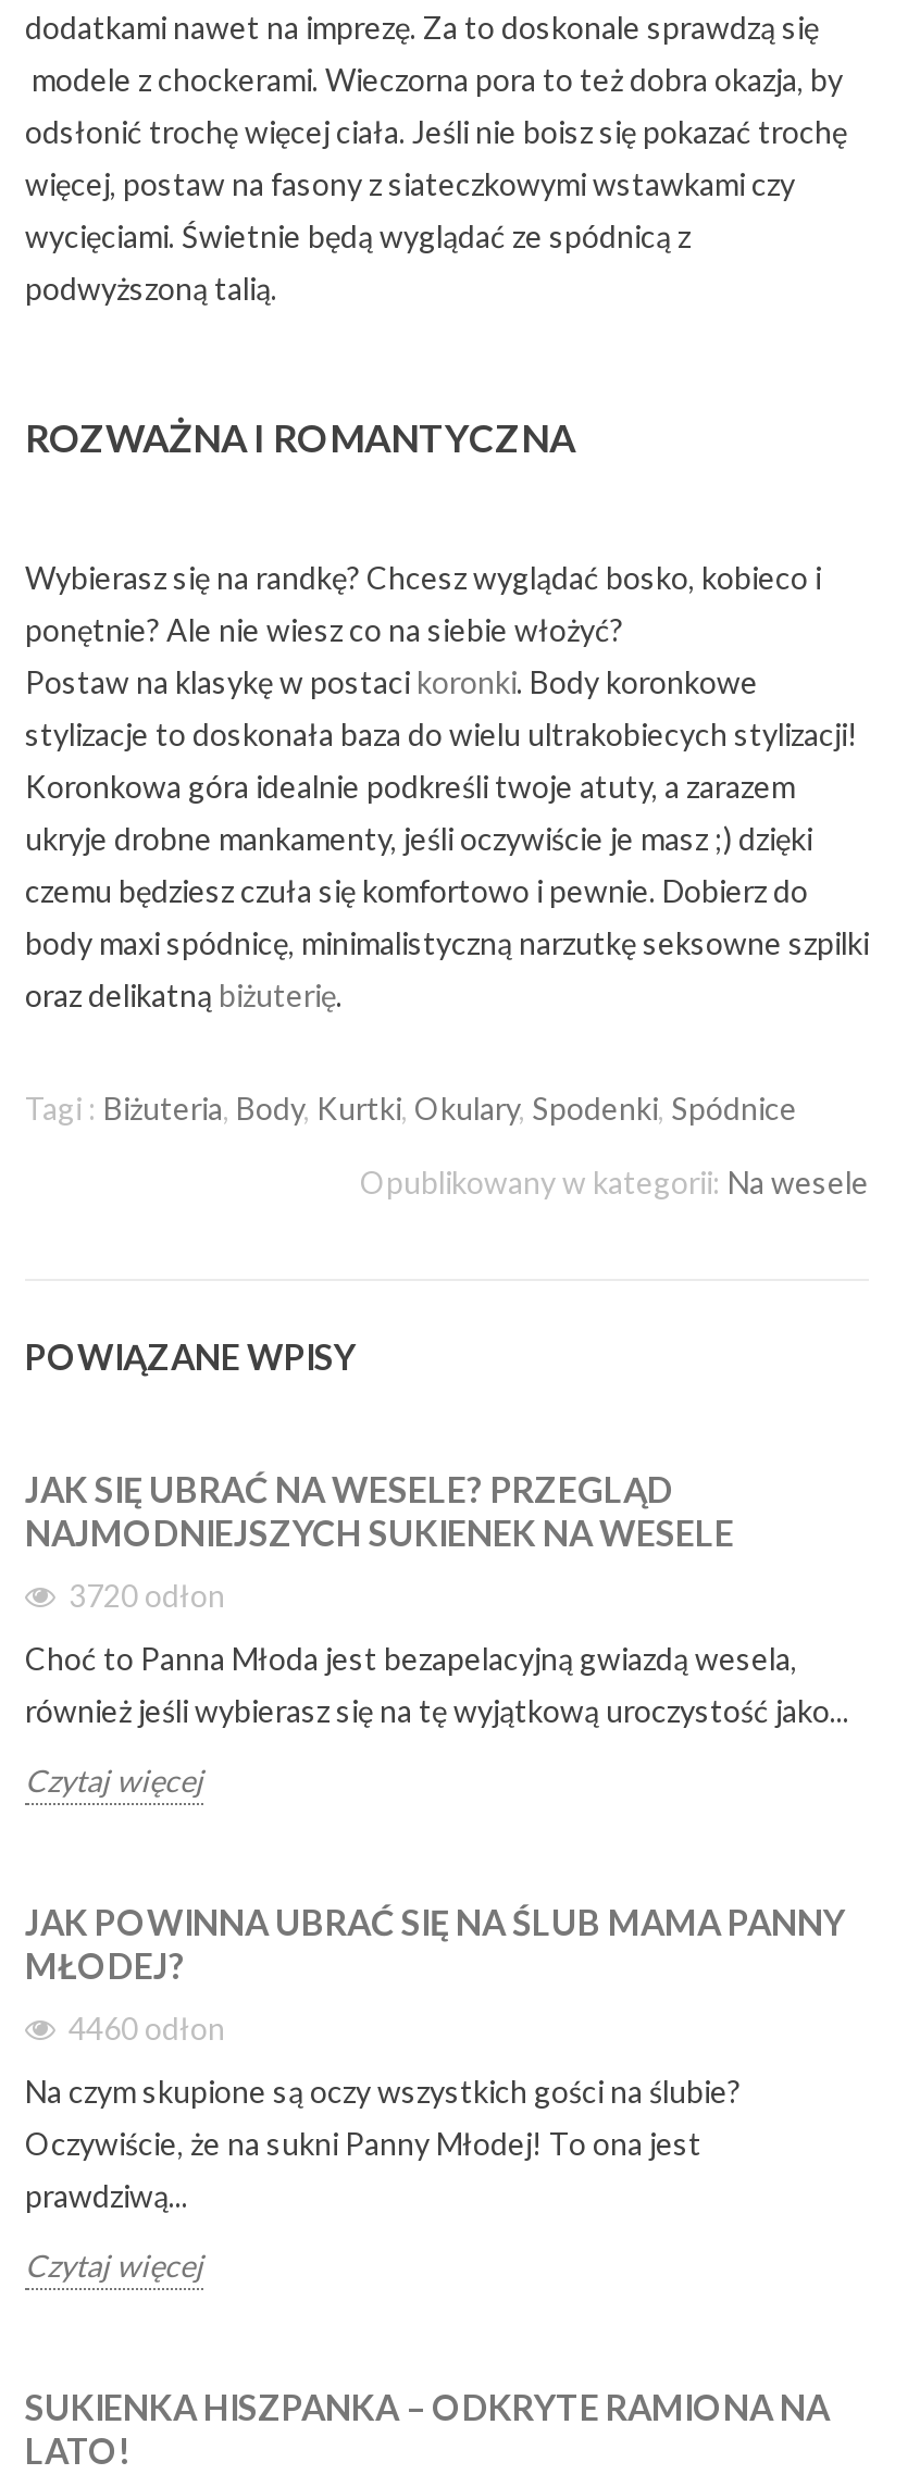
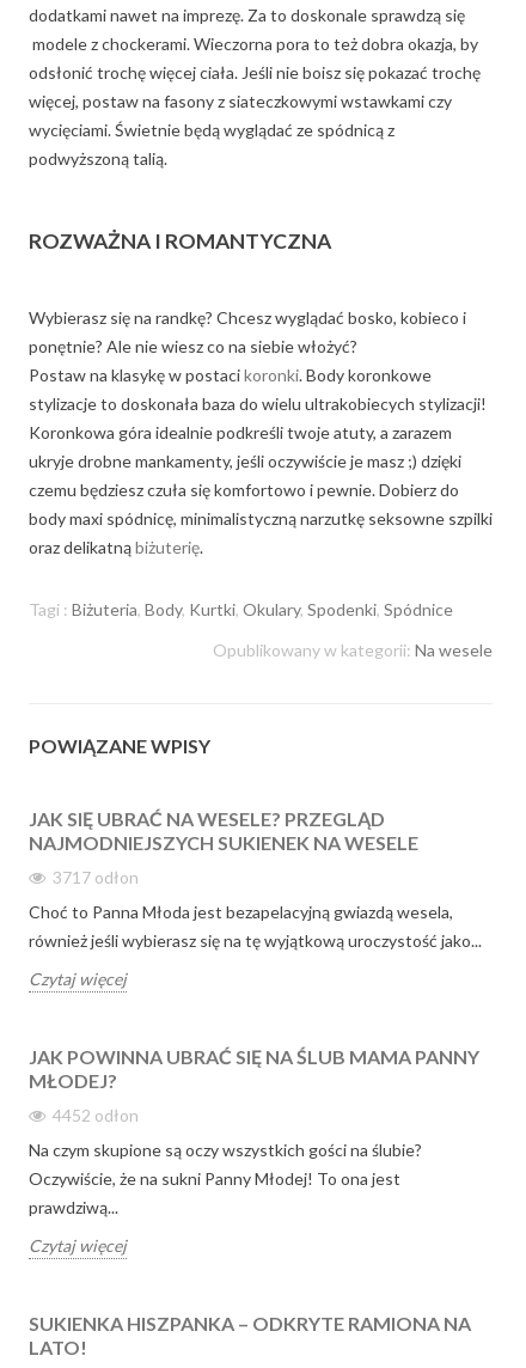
- 3720 odłon
+ 3717 odłon

- 4460 odłon
+ 4452 odłon
